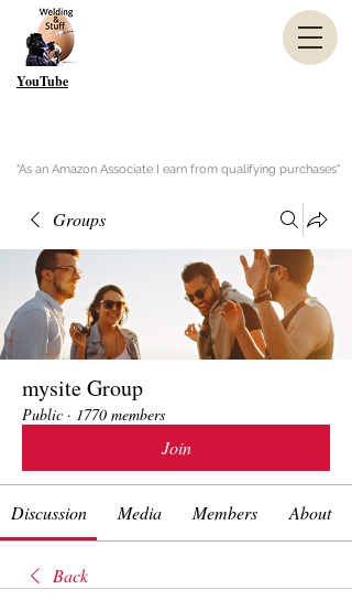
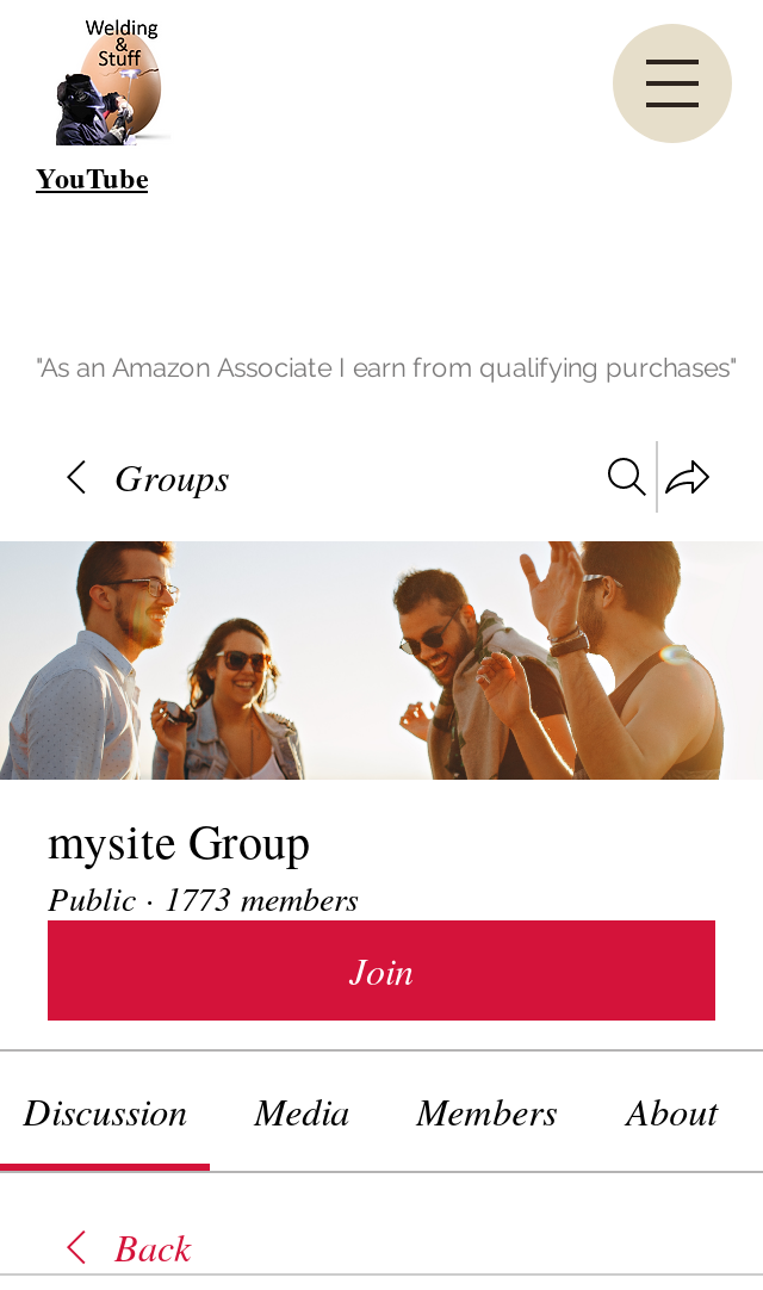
- Public · 1770 members
+ Public · 1773 members
